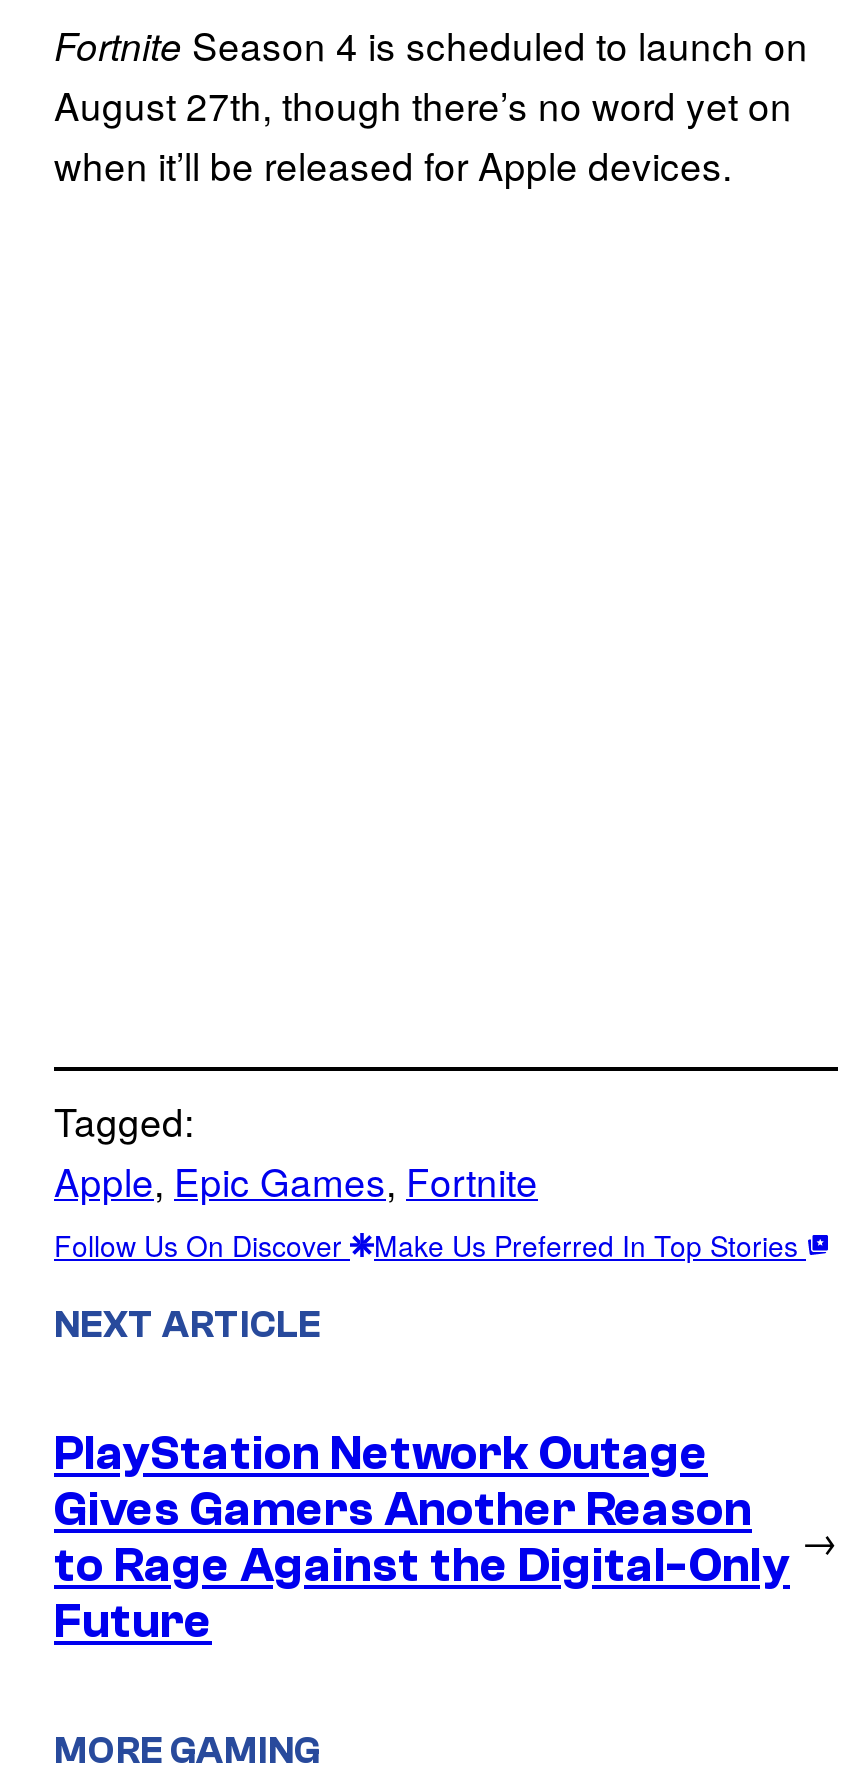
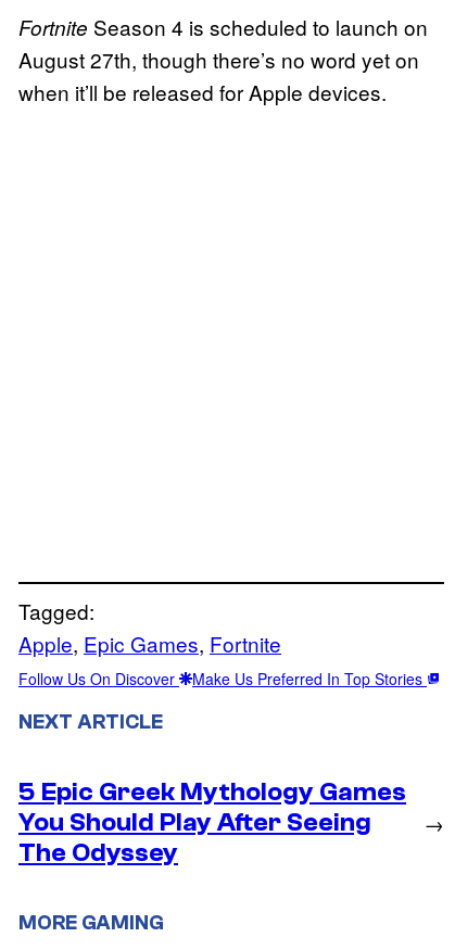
- PlayStation Network Outage
- Gives Gamers Another Reason
- to Rage Against the Digital-Only
- Future
+ 5 Epic Greek Mythology Games
+ You Should Play After Seeing
+ The Odyssey
